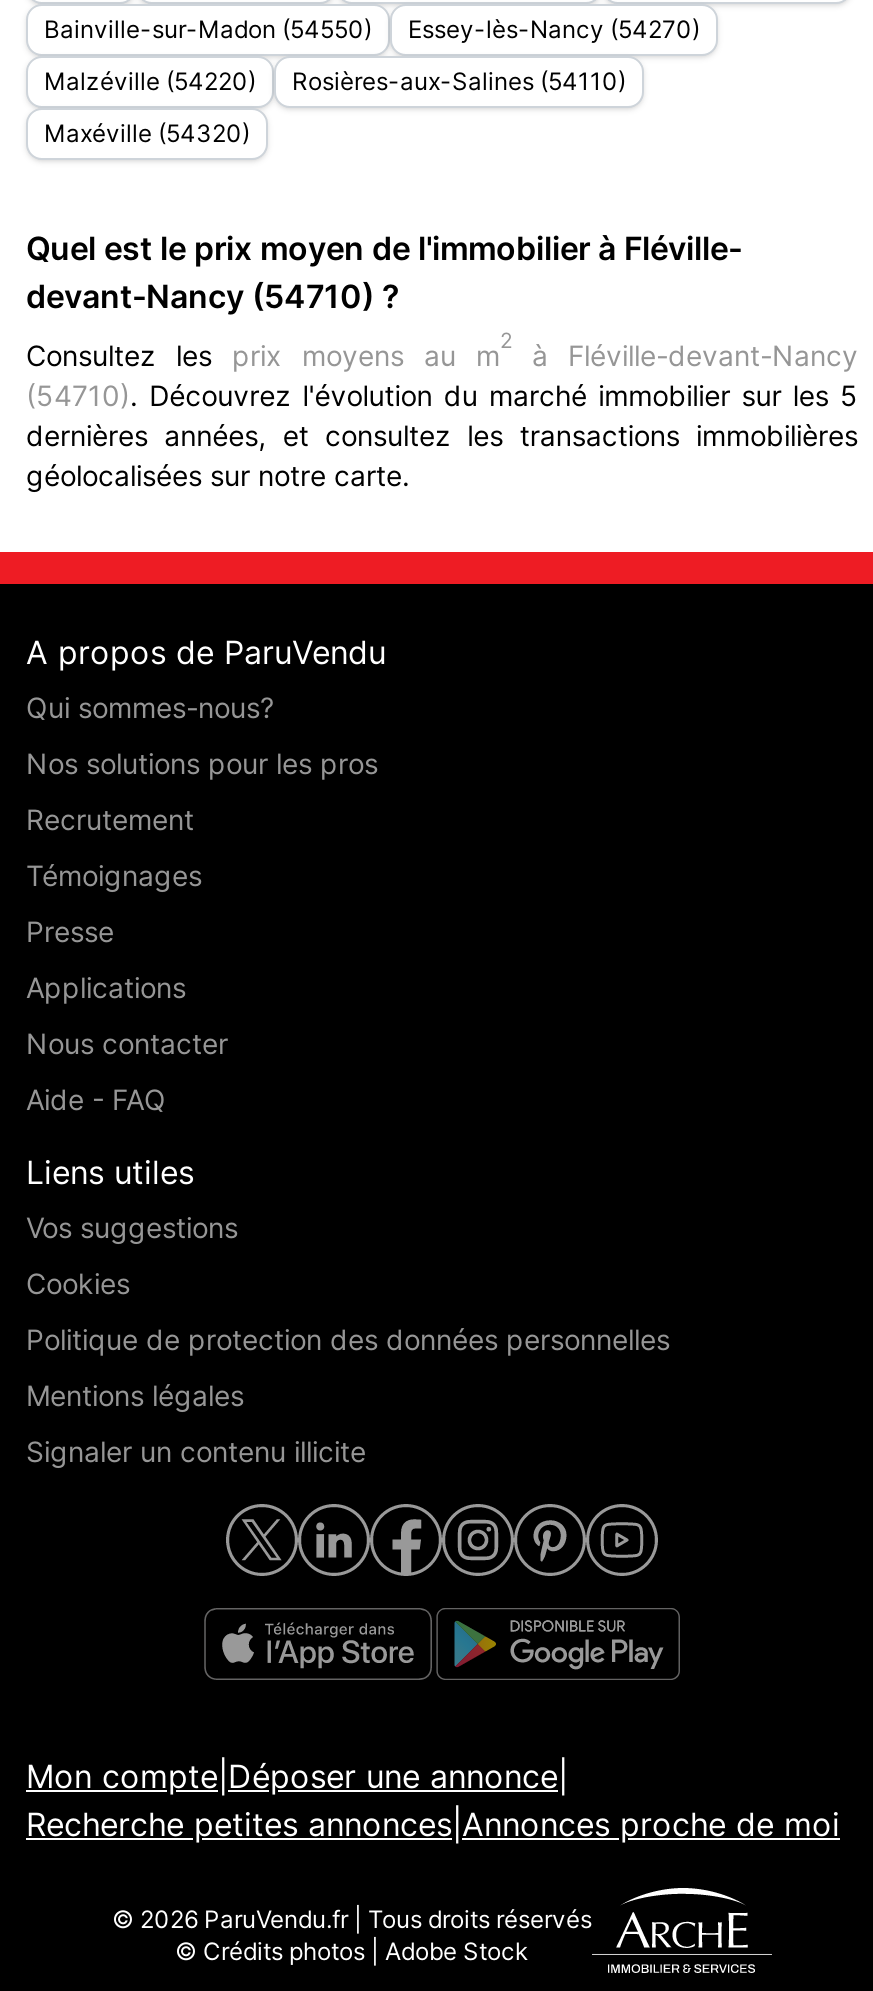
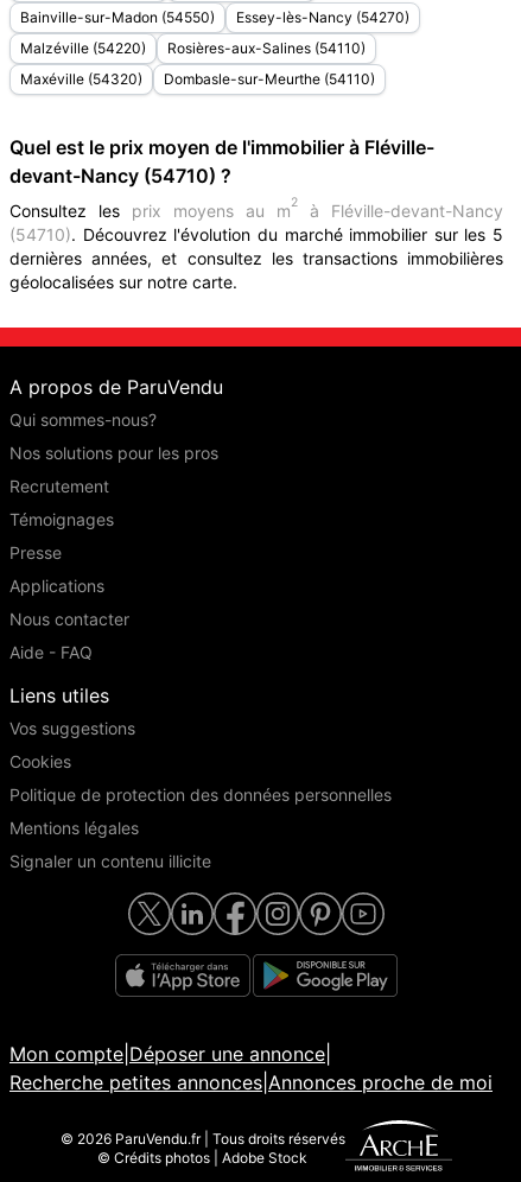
+ Dombasle-sur-Meurthe (54110)
